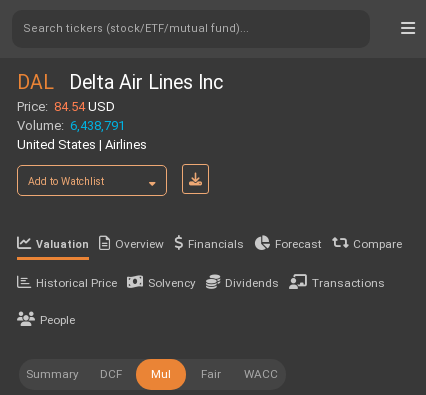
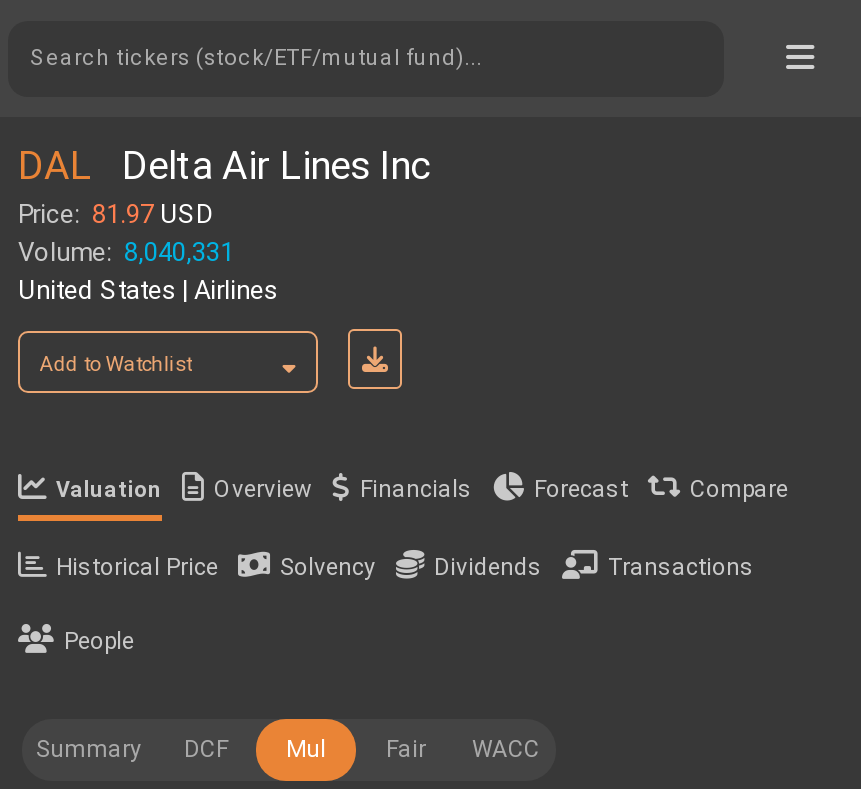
- Price: 84.54 USD
+ Price: 81.97 USD

- Volume: 6,438,791
+ Volume: 8,040,331
